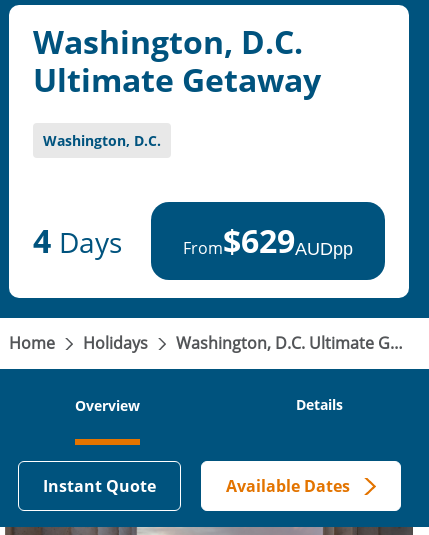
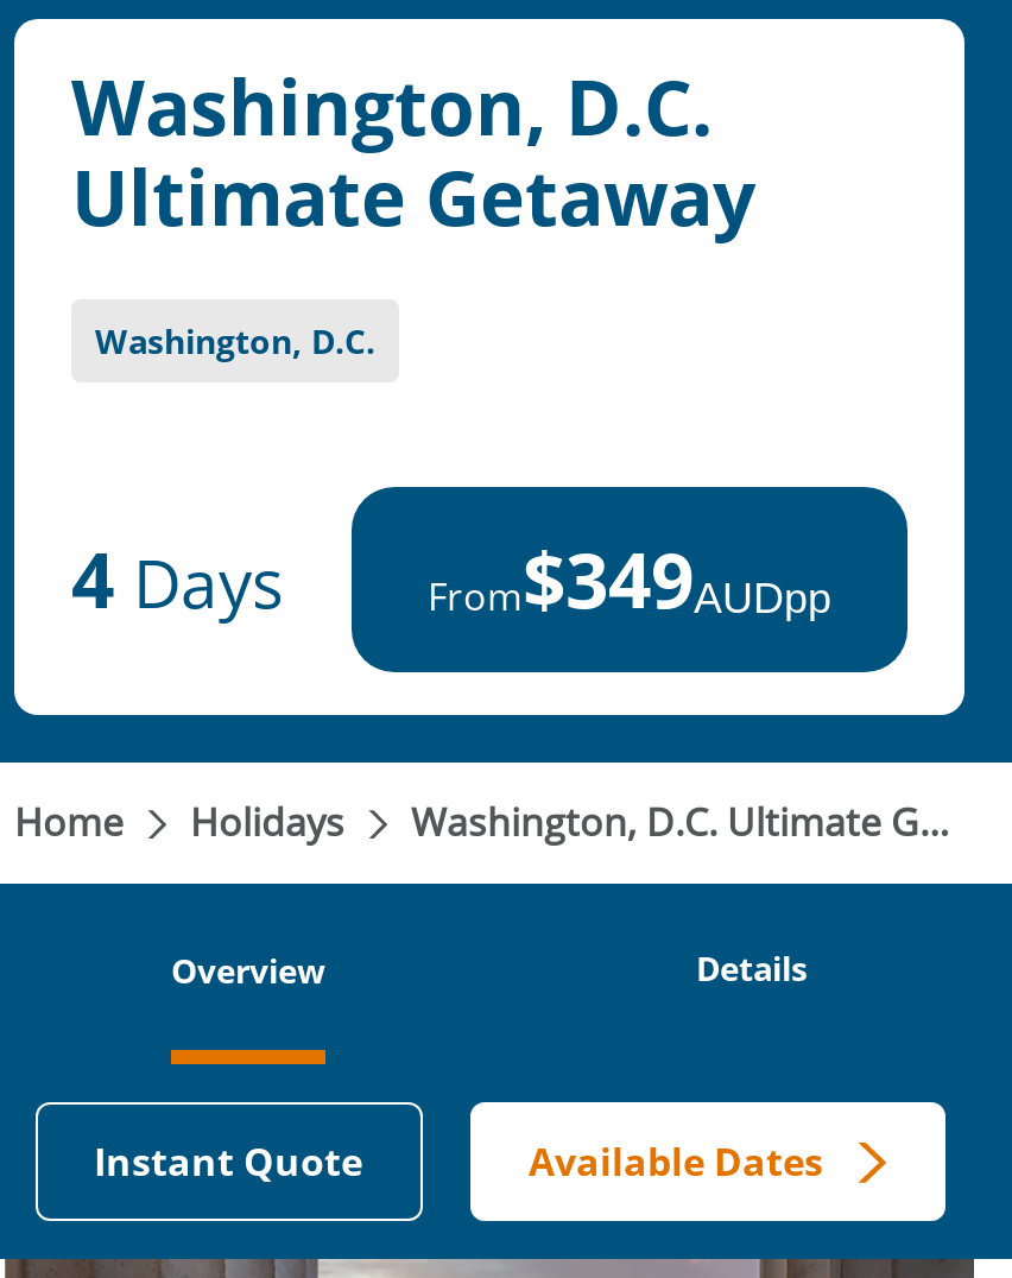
- 4 Days From$629AUDpp
+ 4 Days From$349AUDpp
